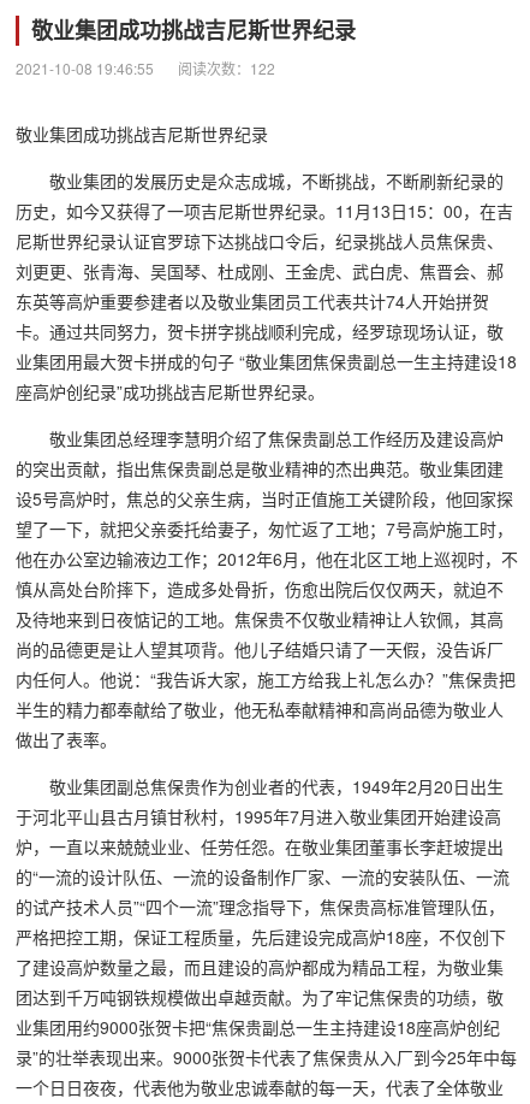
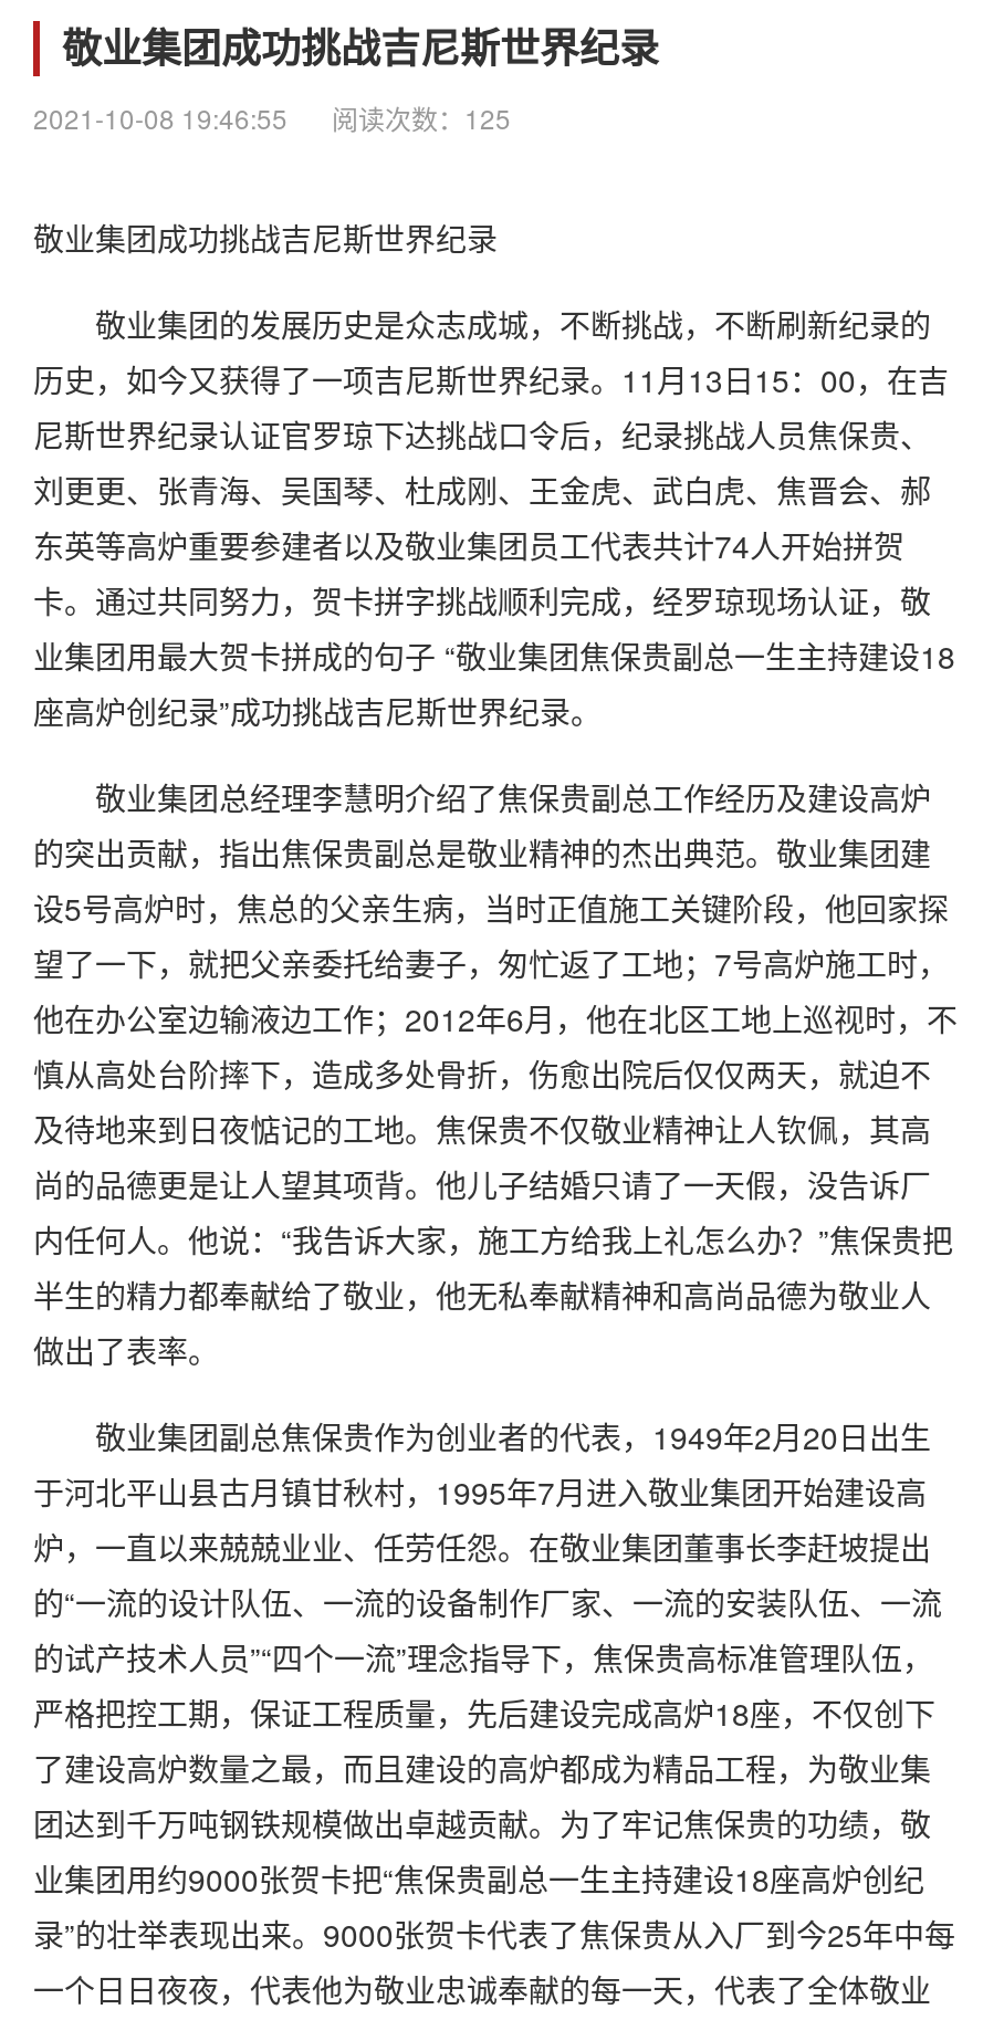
- 2021-10-08 19:46:55 阅读次数：122
+ 2021-10-08 19:46:55 阅读次数：125
